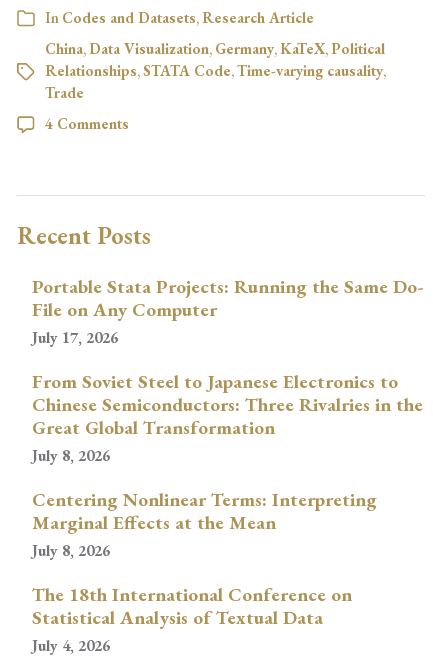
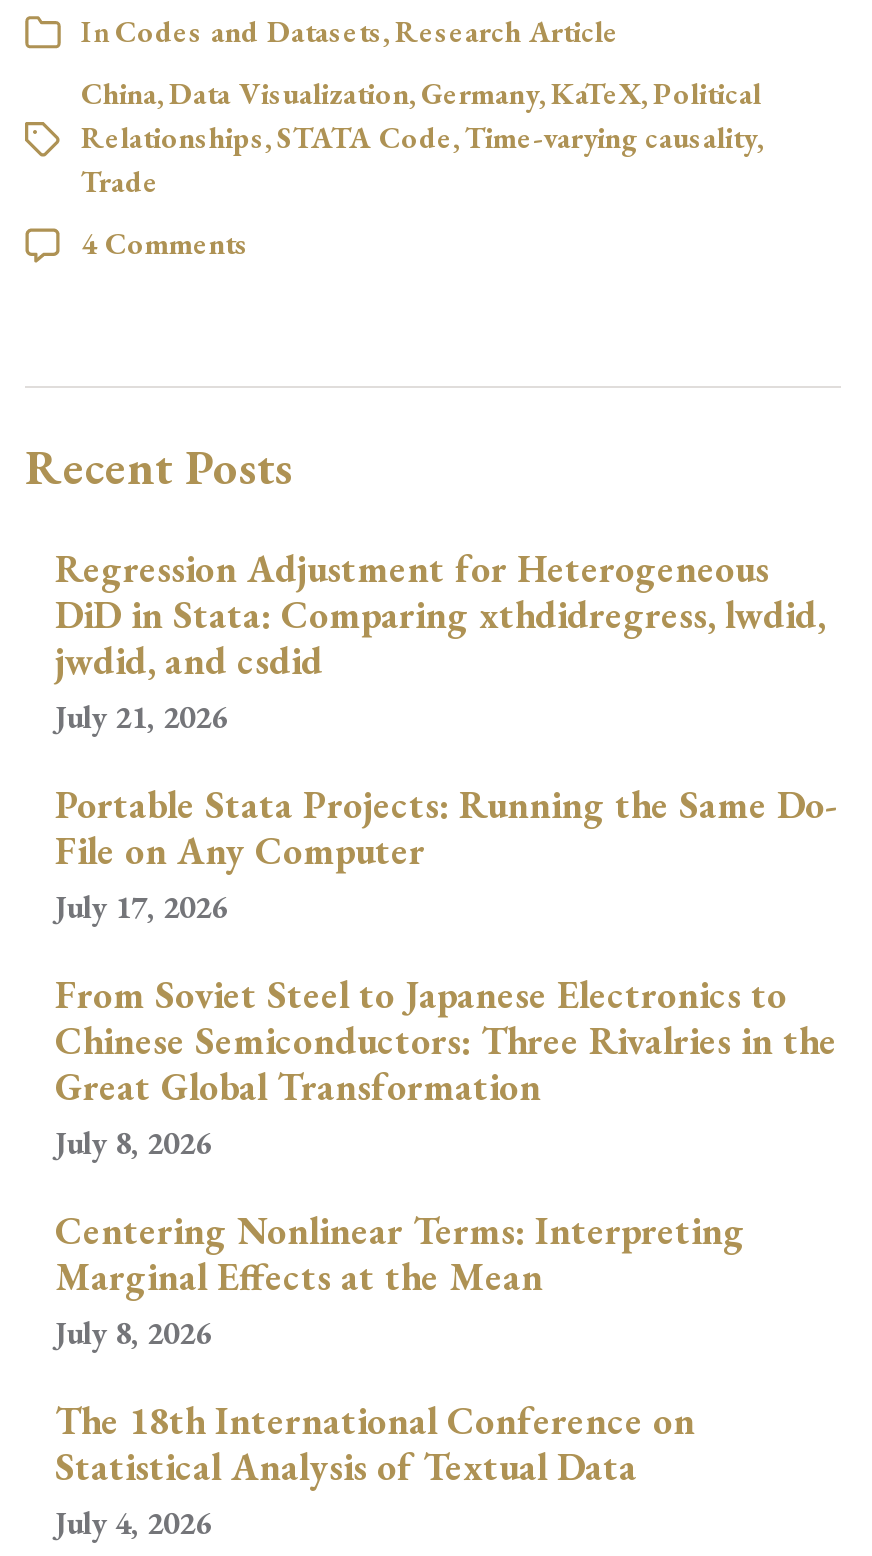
+ Regression Adjustment for Heterogeneous
+ DiD in Stata: Comparing xthdidregress, lwdid,
+ jwdid, and csdid
+ July 21, 2026
